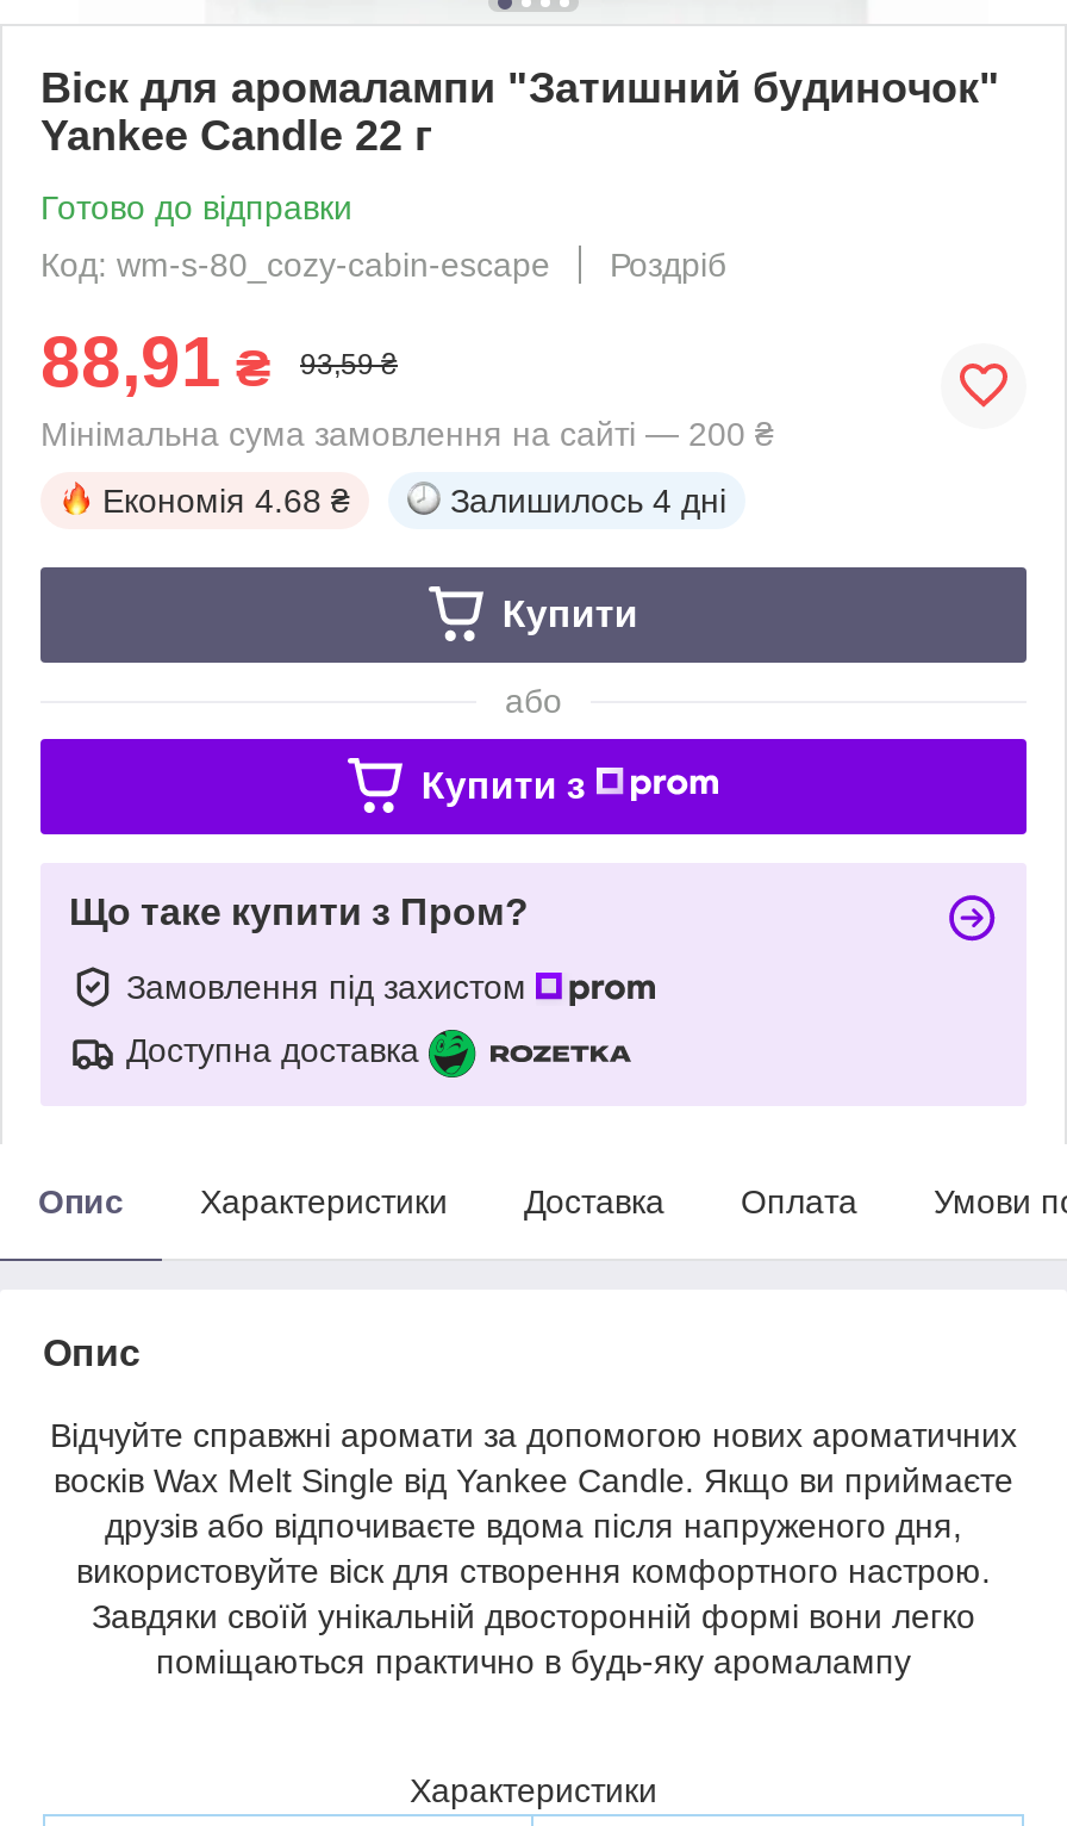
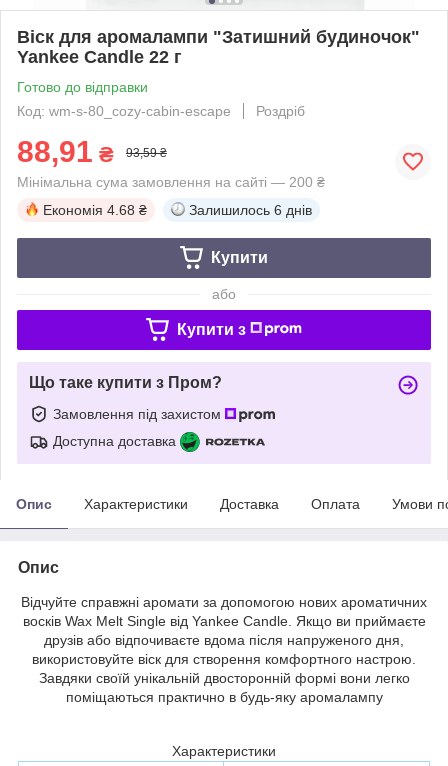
- Залишилось 4 дні
+ Залишилось 6 днів
